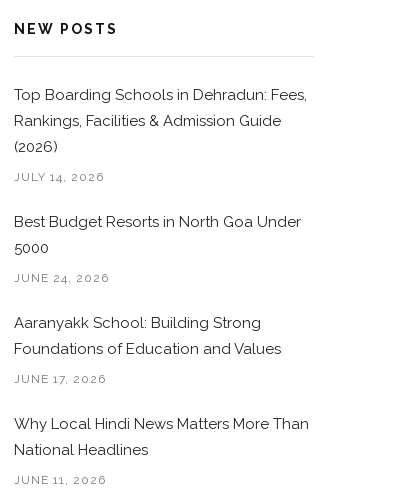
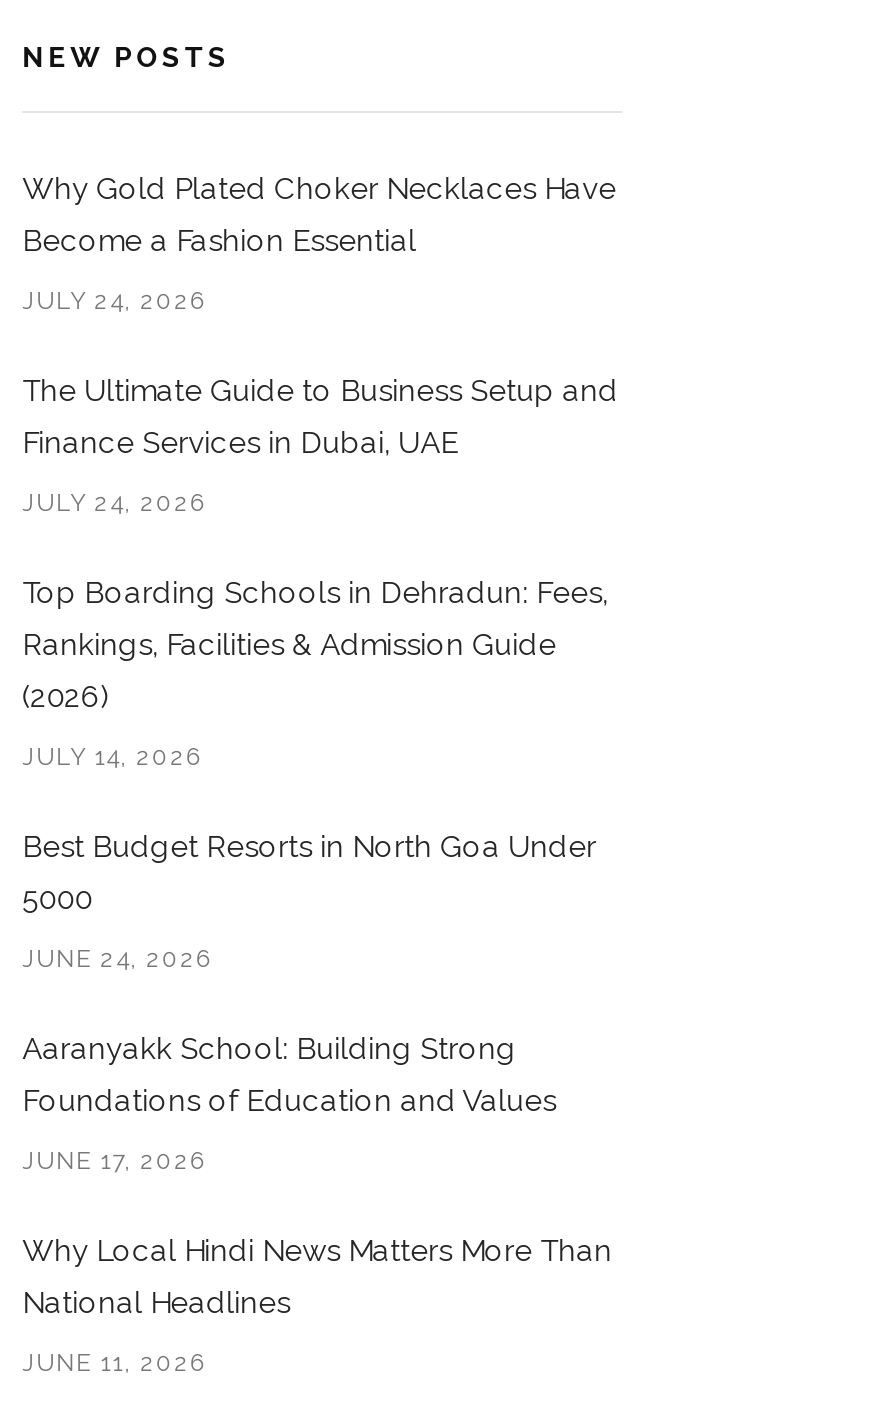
+ Why Gold Plated Choker Necklaces Have
+ Become a Fashion Essential
+ JULY 24, 2026
+ The Ultimate Guide to Business Setup and
+ Finance Services in Dubai, UAE
+ JULY 24, 2026
